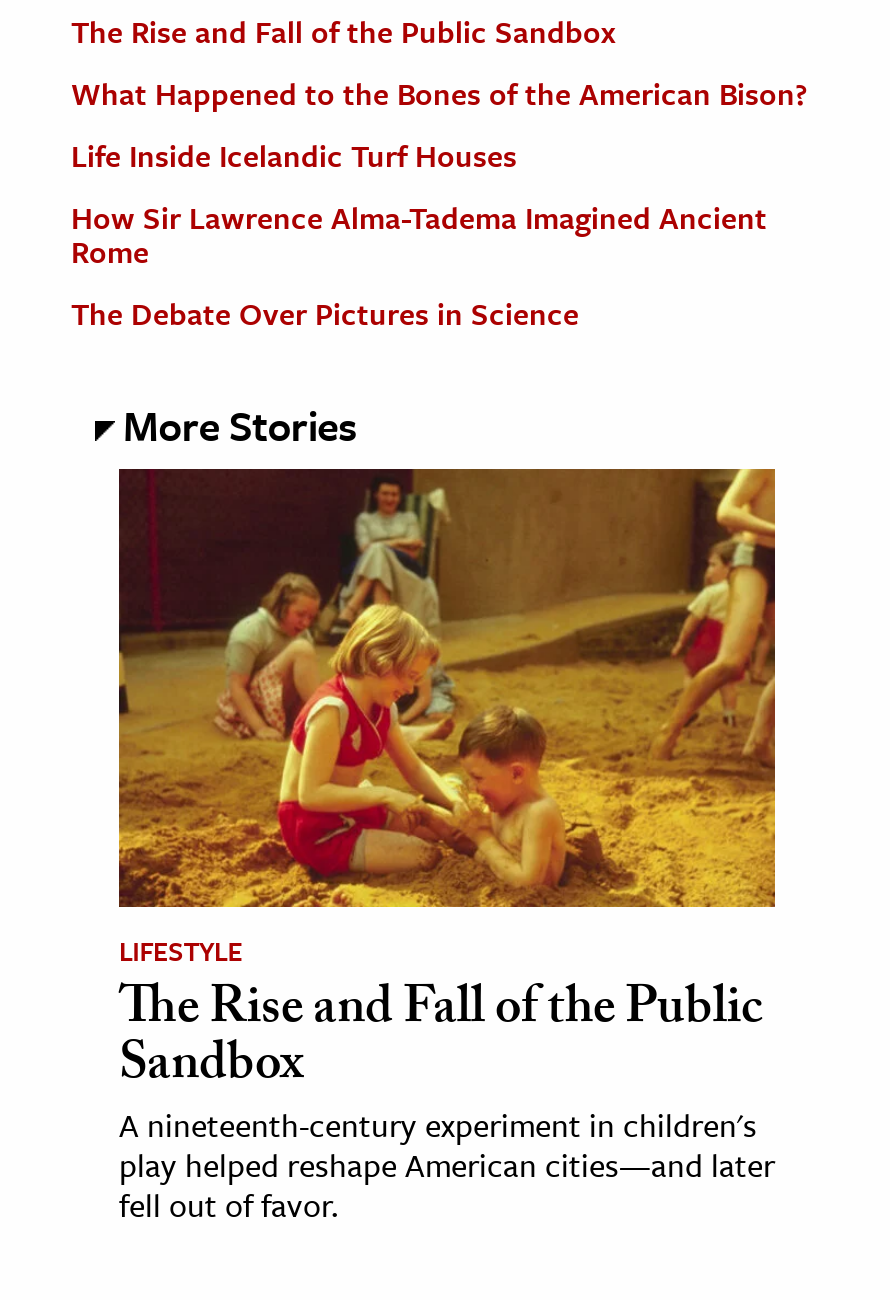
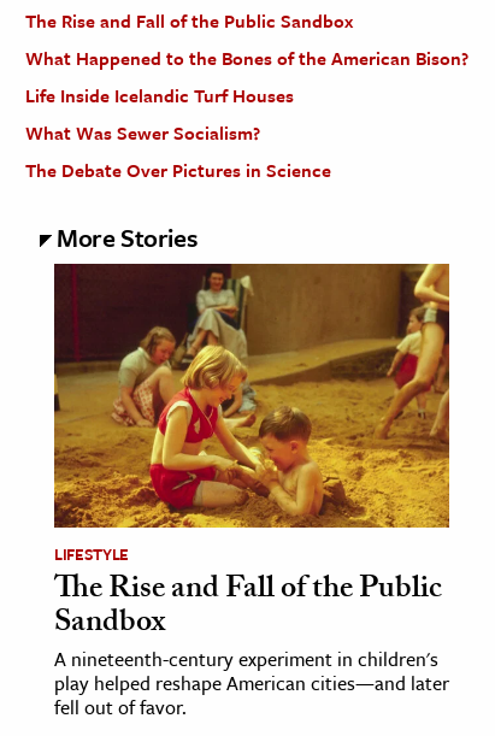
- How Sir Lawrence Alma-Tadema Imagined Ancient
- Rome
+ What Was Sewer Socialism?
